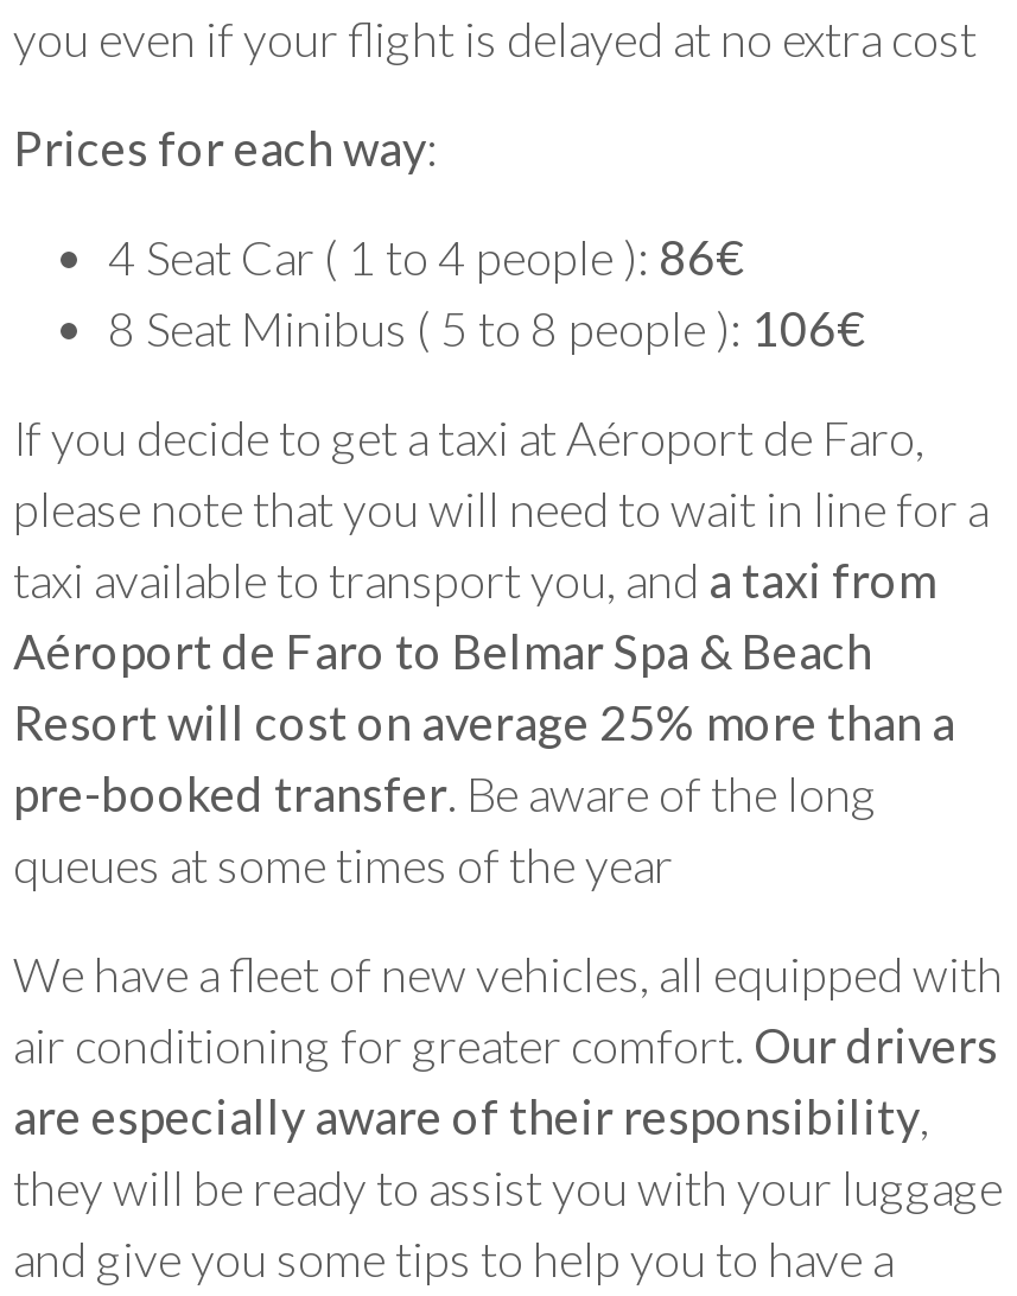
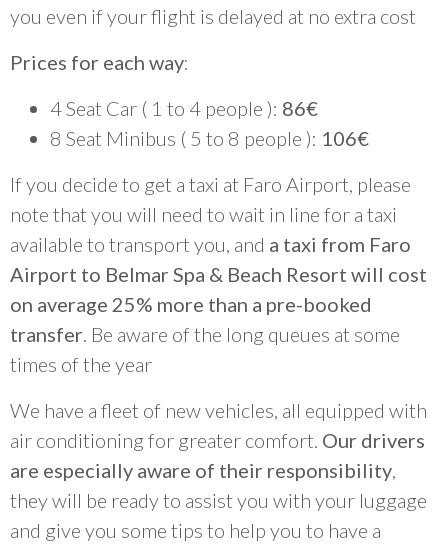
- If you decide to get a taxi at Aéroport de Faro,
- please note that you will need to wait in line for a
- taxi available to transport you, and a taxi from
- Aéroport de Faro to Belmar Spa & Beach
- Resort will cost on average 25% more than a
- pre-booked transfer. Be aware of the long
- queues at some times of the year
+ If you decide to get a taxi at Faro Airport, please
+ note that you will need to wait in line for a taxi
+ available to transport you, and a taxi from Faro
+ Airport to Belmar Spa & Beach Resort will cost
+ on average 25% more than a pre-booked
+ transfer. Be aware of the long queues at some
+ times of the year
